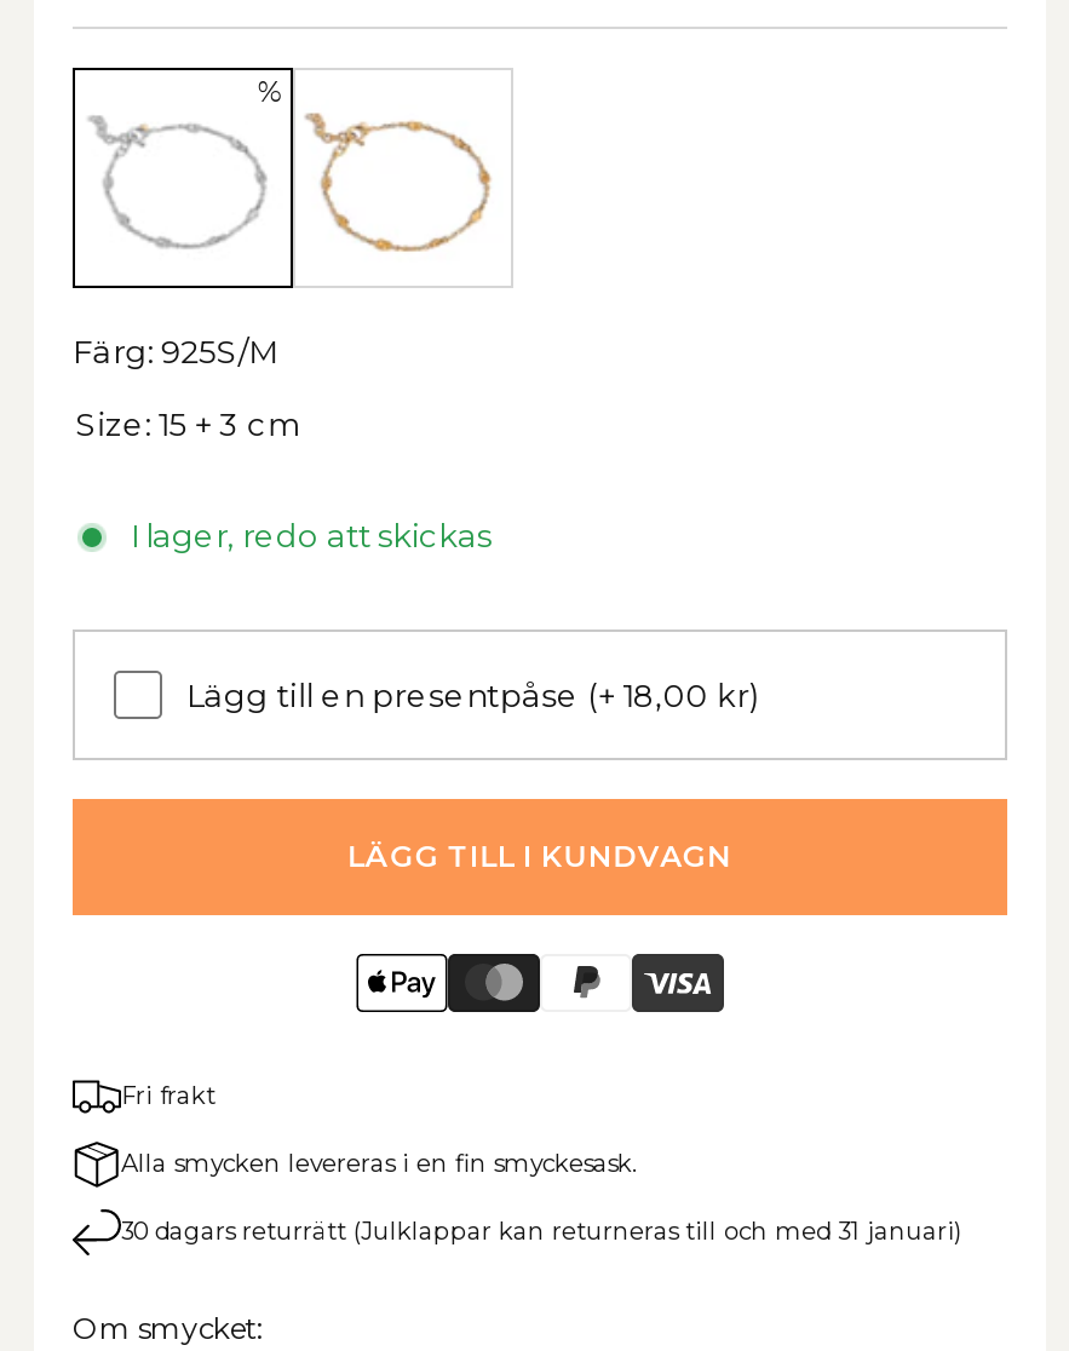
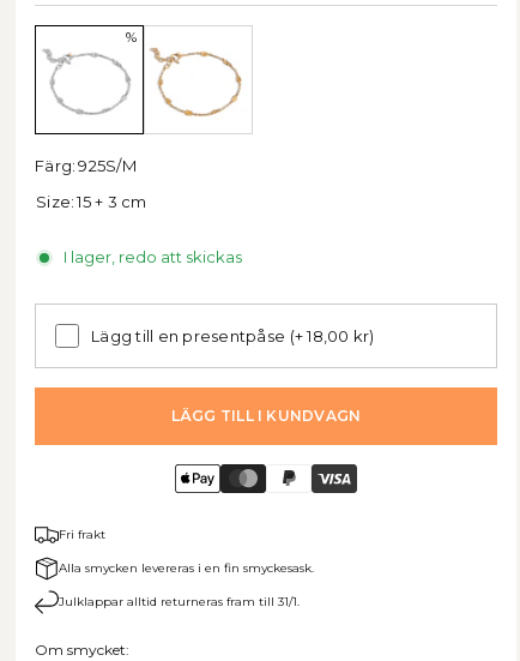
- 30 dagars returrätt (Julklappar kan returneras till och med 31 januari)
+ Julklappar alltid returneras fram till 31/1.
